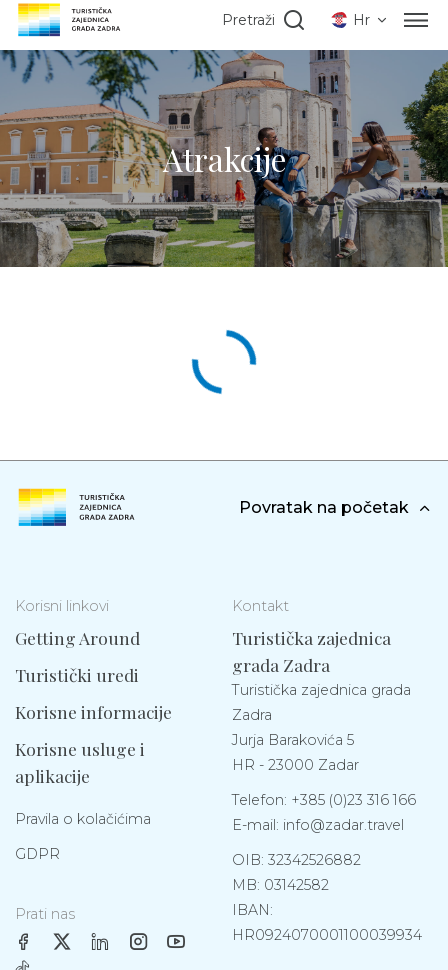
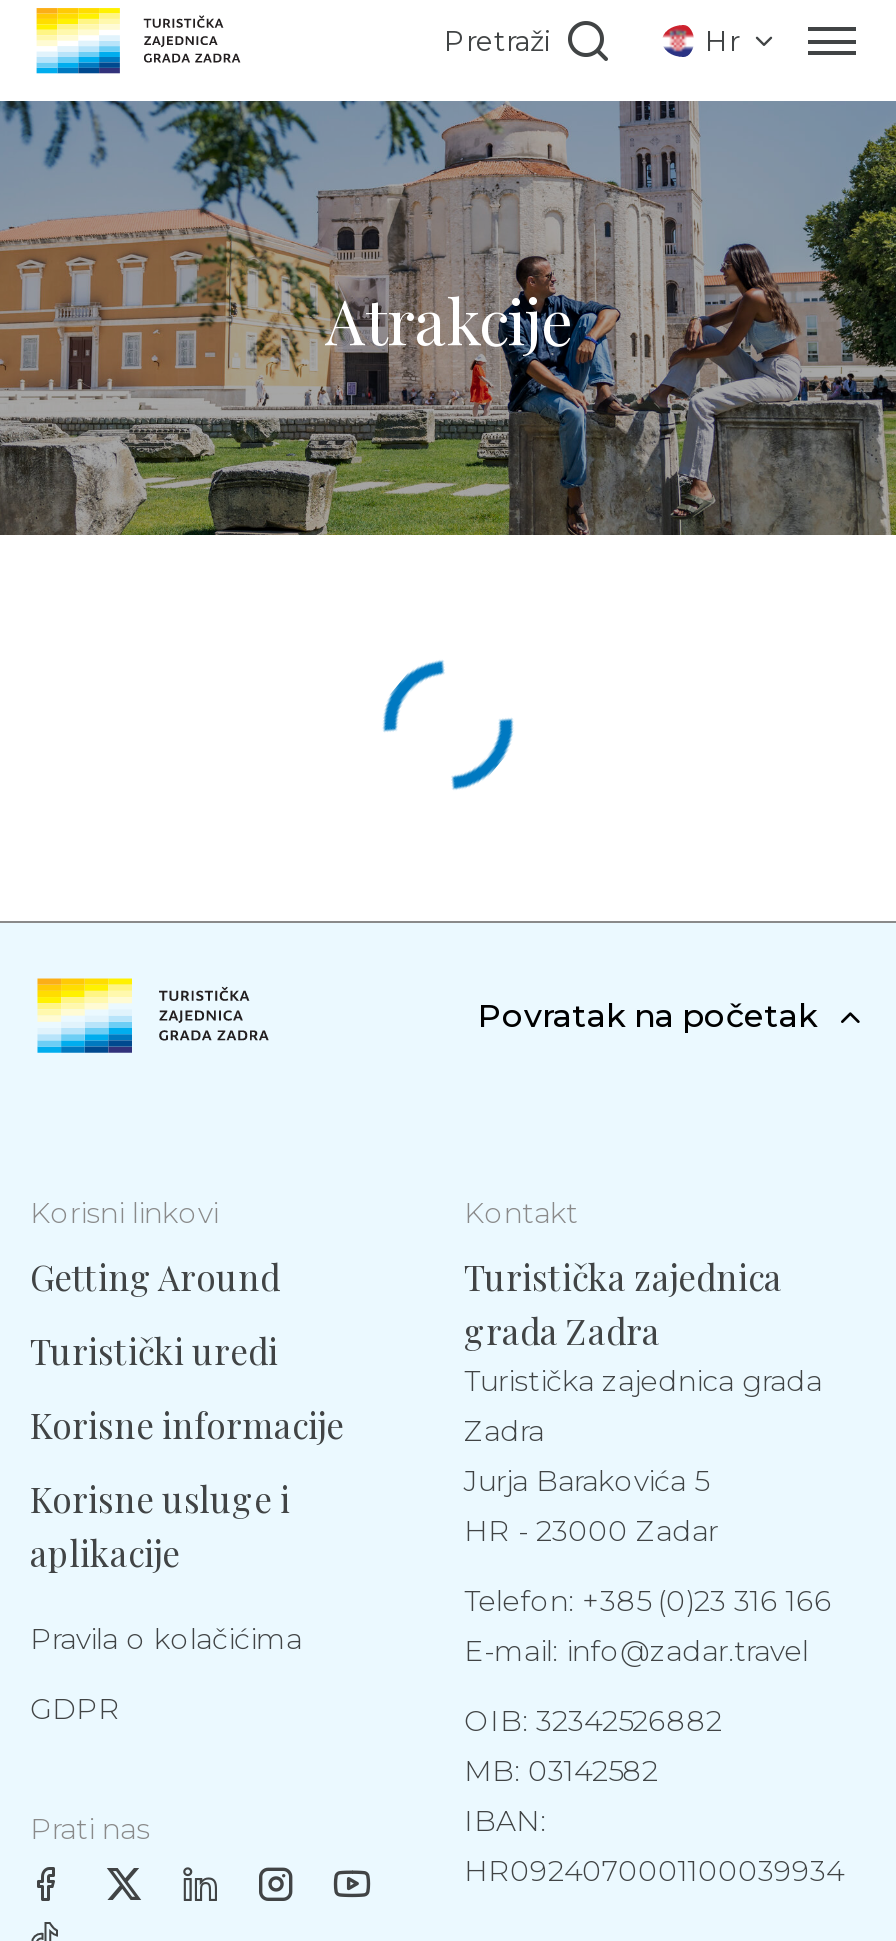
- [image]
+ [image]
